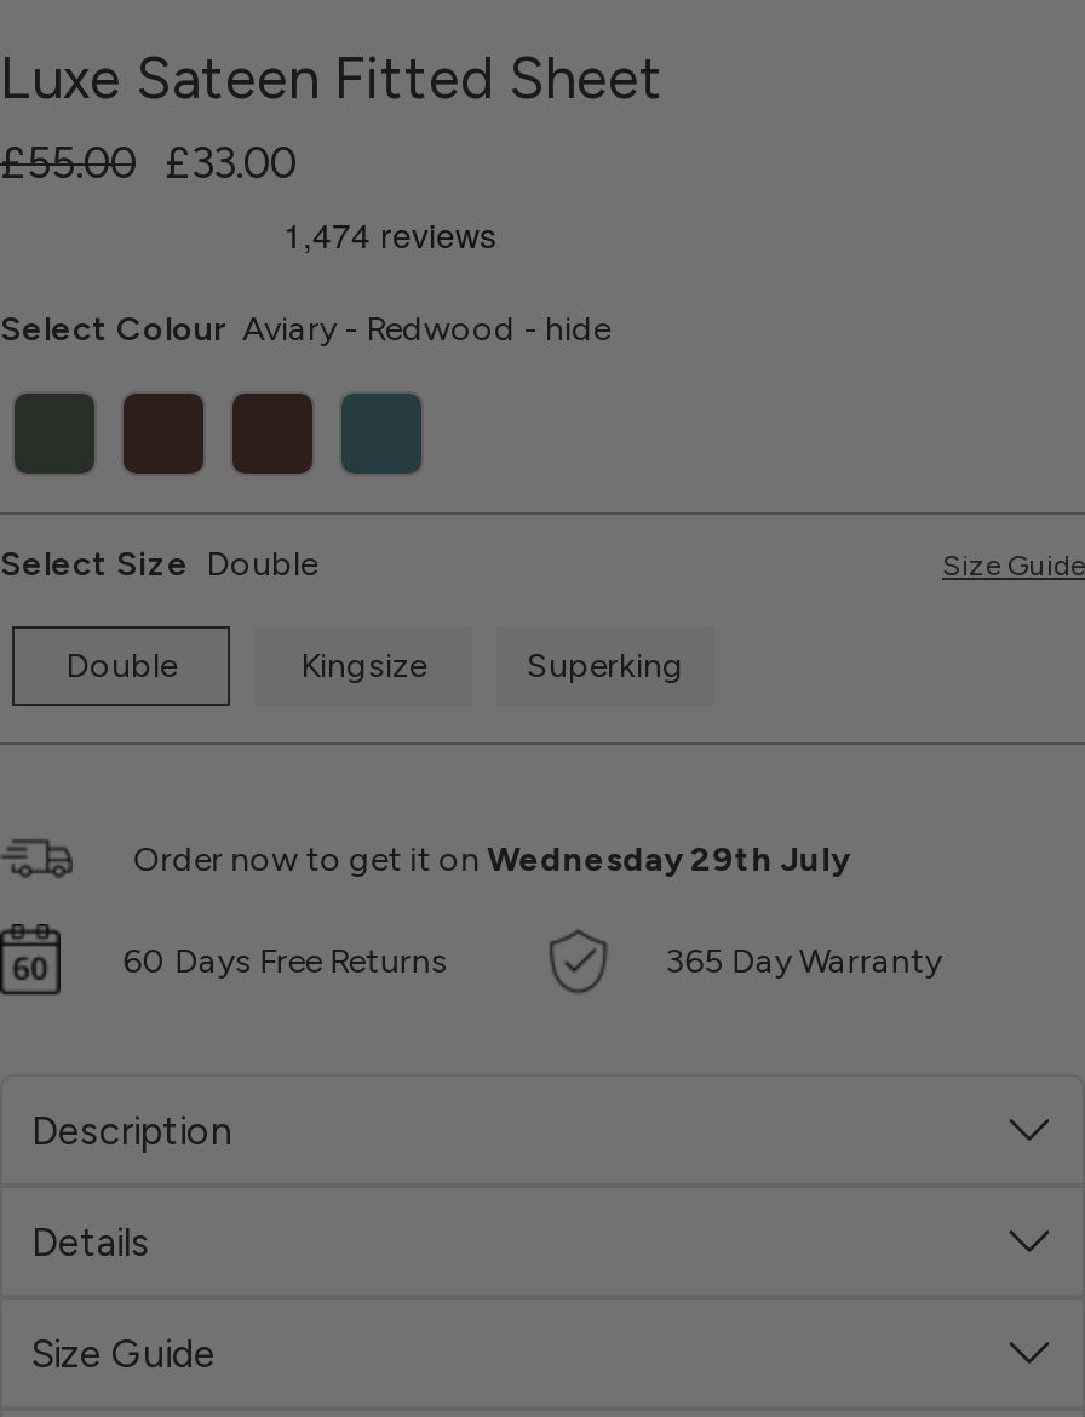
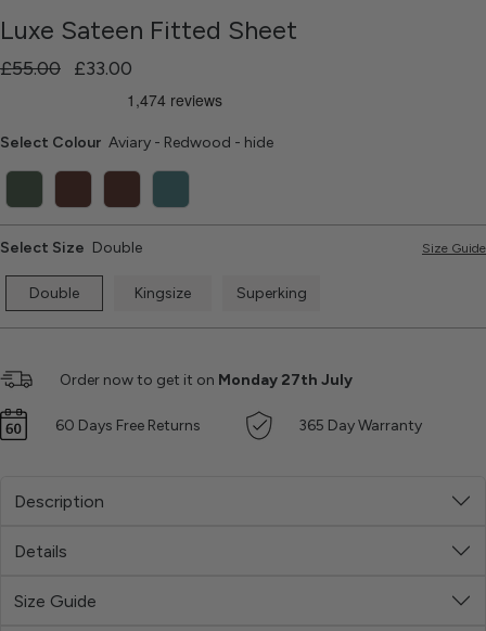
- Order now to get it on Wednesday 29th July
+ Order now to get it on Monday 27th July
